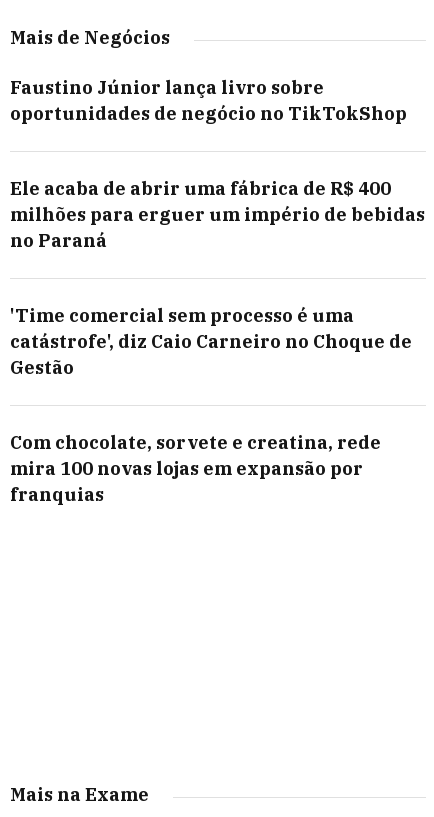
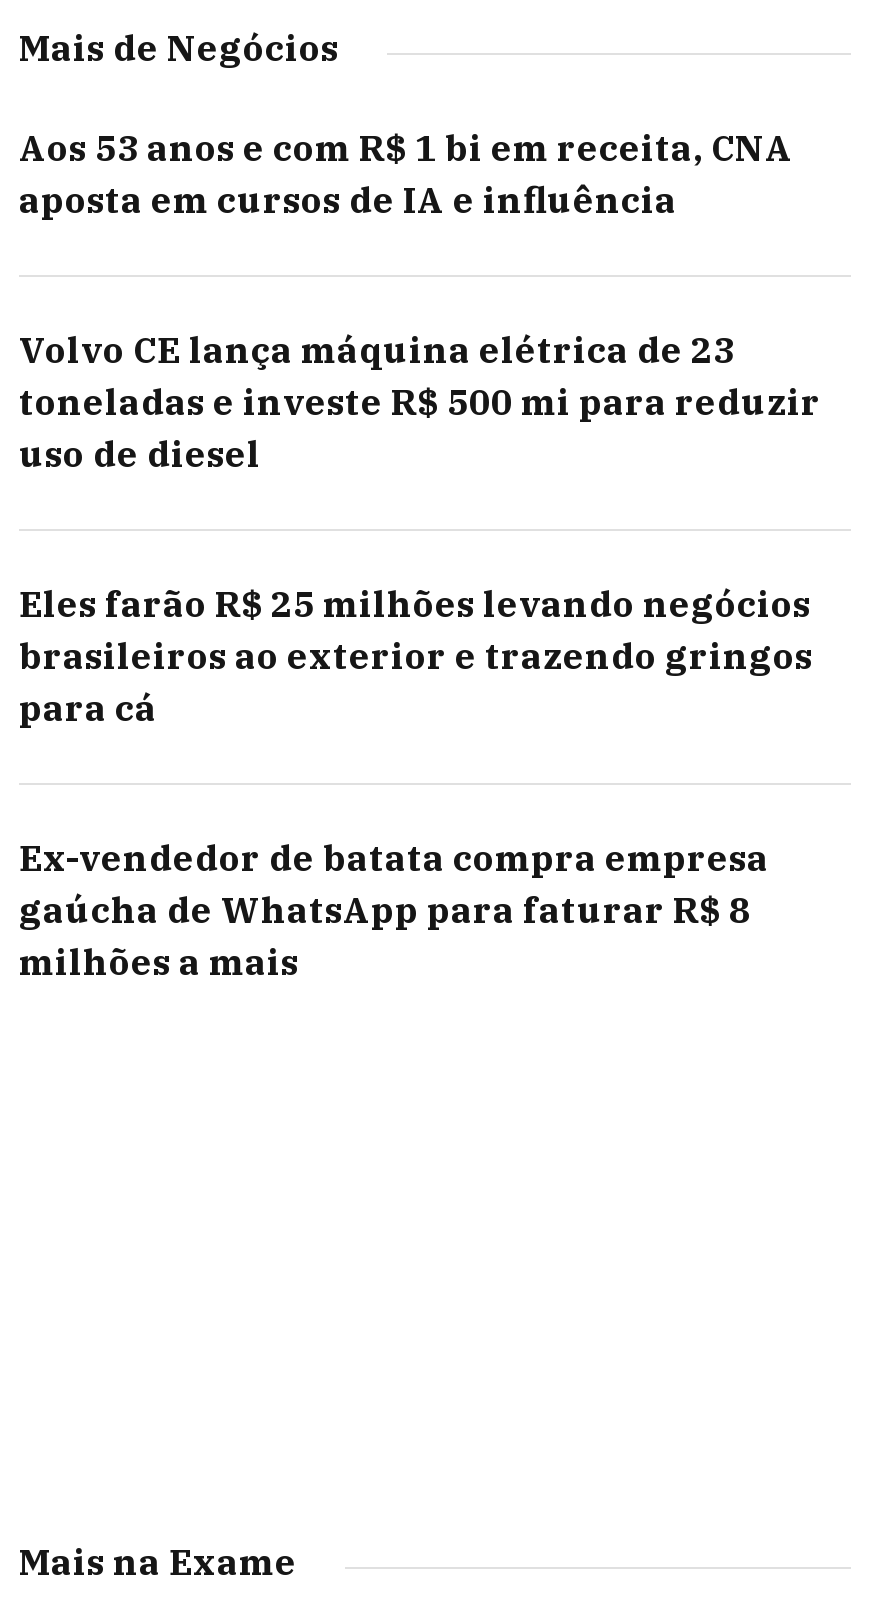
- Faustino Júnior lança livro sobre
- oportunidades de negócio no TikTokShop
+ Aos 53 anos e com R$ 1 bi em receita, CNA
+ aposta em cursos de IA e influência

- Ele acaba de abrir uma fábrica de R$ 400
- milhões para erguer um império de bebidas
- no Paraná
+ Volvo CE lança máquina elétrica de 23
+ toneladas e investe R$ 500 mi para reduzir
+ uso de diesel

- 'Time comercial sem processo é uma
- catástrofe', diz Caio Carneiro no Choque de
- Gestão
+ Eles farão R$ 25 milhões levando negócios
+ brasileiros ao exterior e trazendo gringos
+ para cá

- Com chocolate, sorvete e creatina, rede
- mira 100 novas lojas em expansão por
- franquias
+ Ex-vendedor de batata compra empresa
+ gaúcha de WhatsApp para faturar R$ 8
+ milhões a mais
